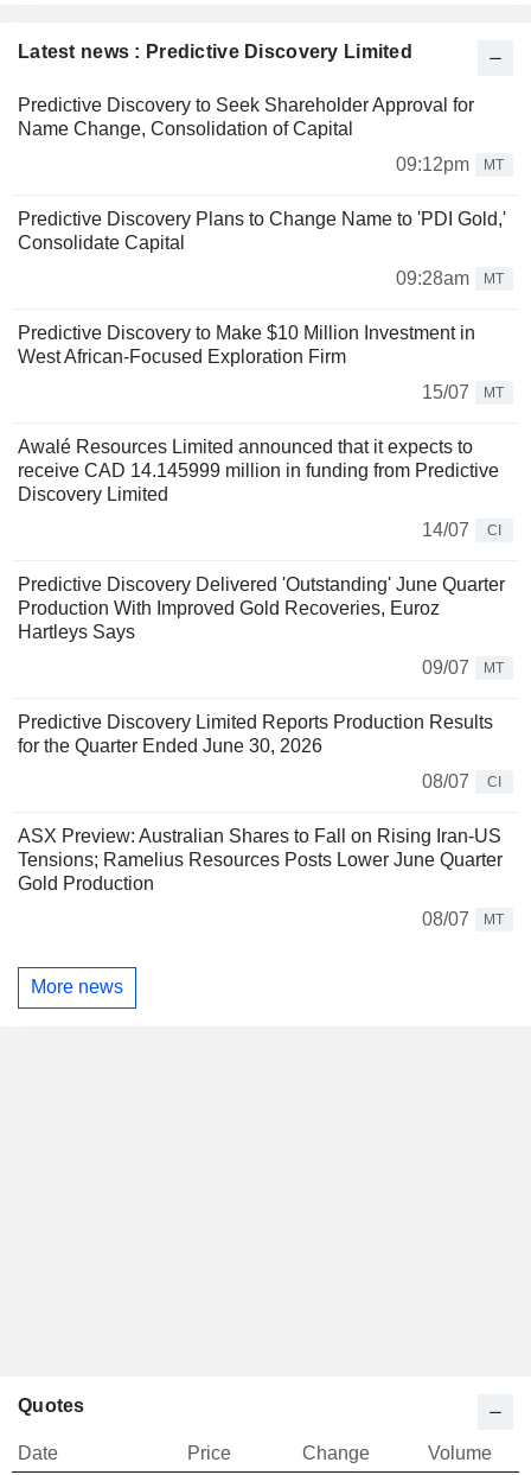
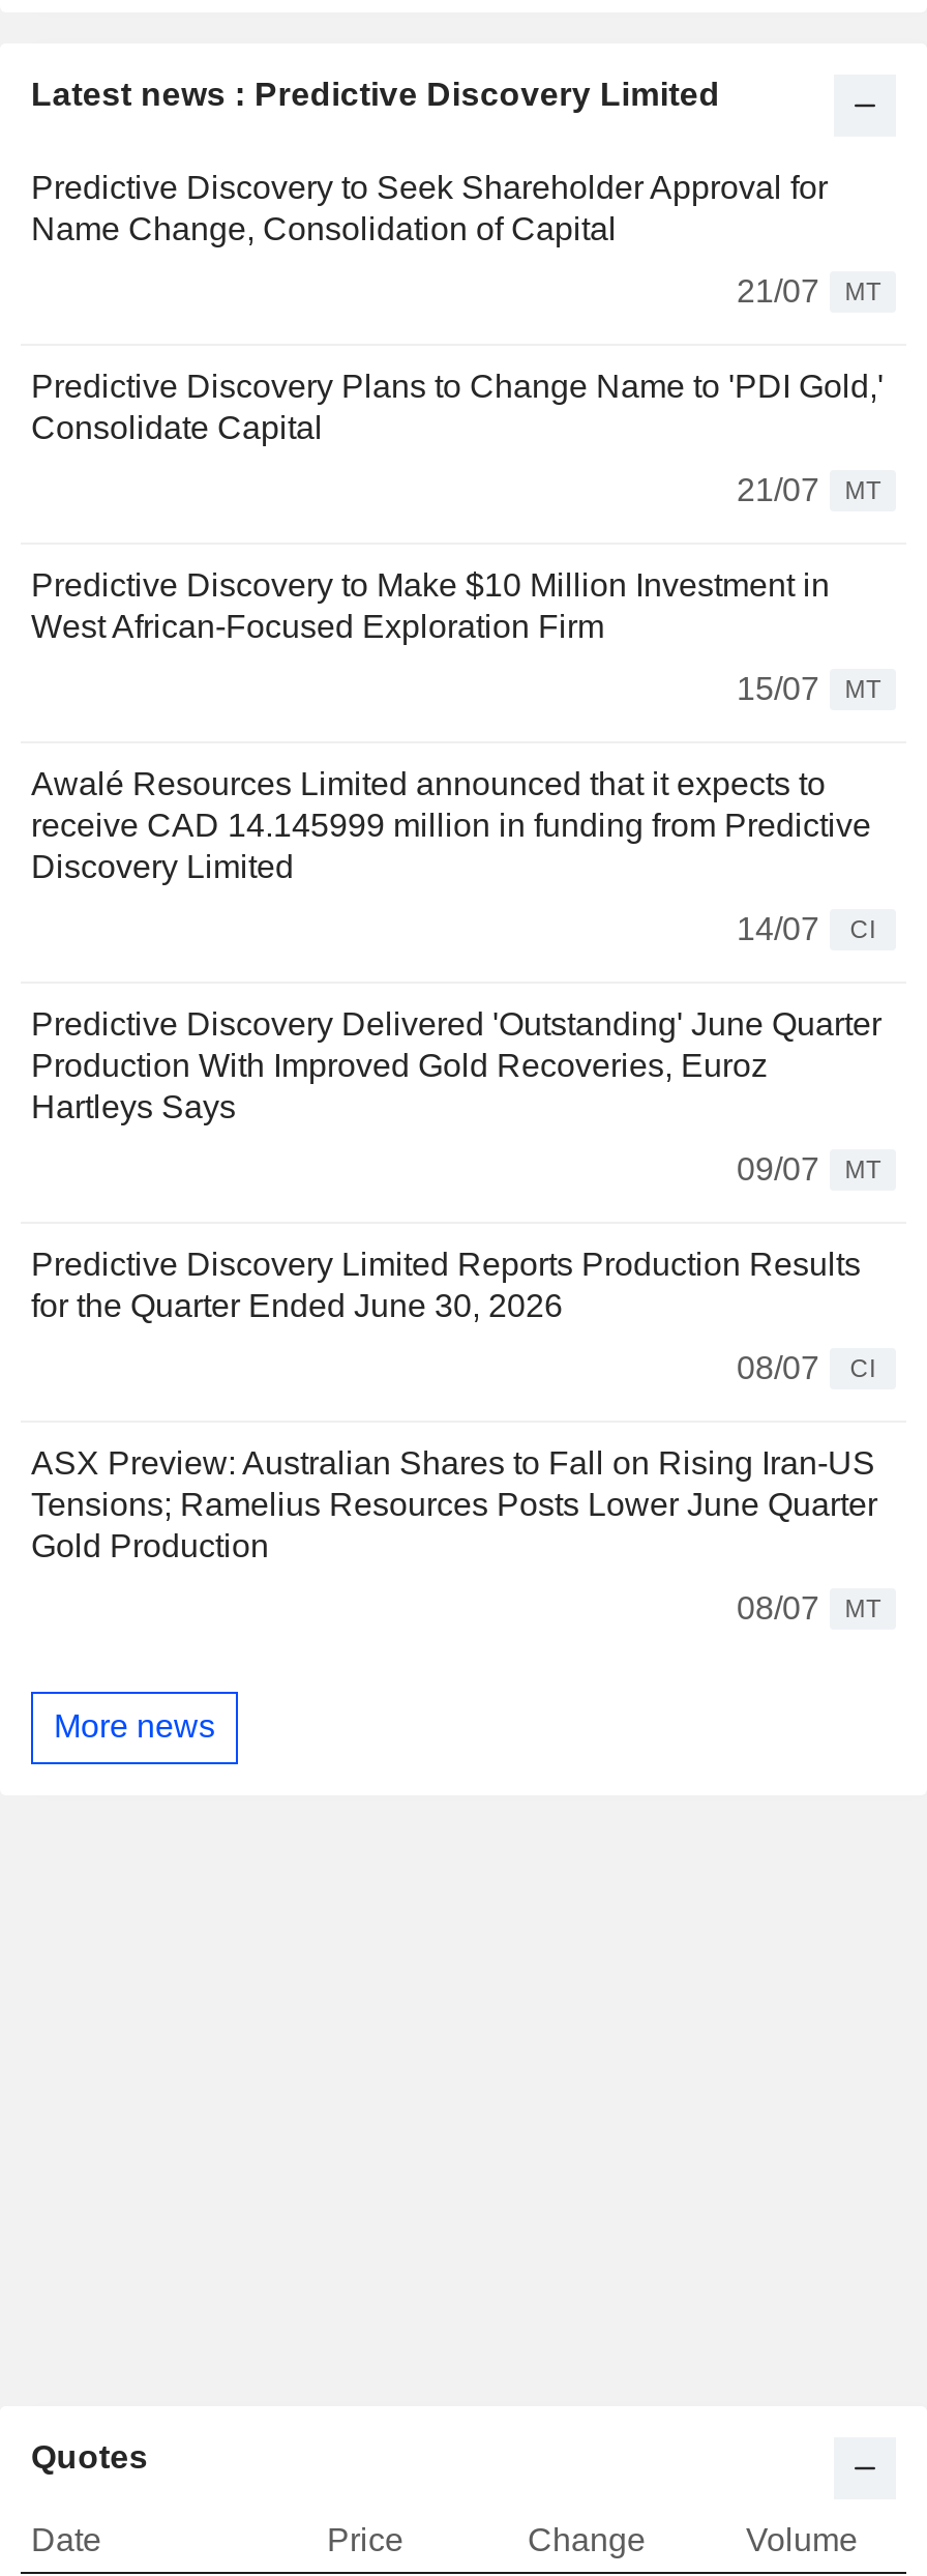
- 09:12pm MT
+ 21/07 MT

- 09:28am MT
+ 21/07 MT
